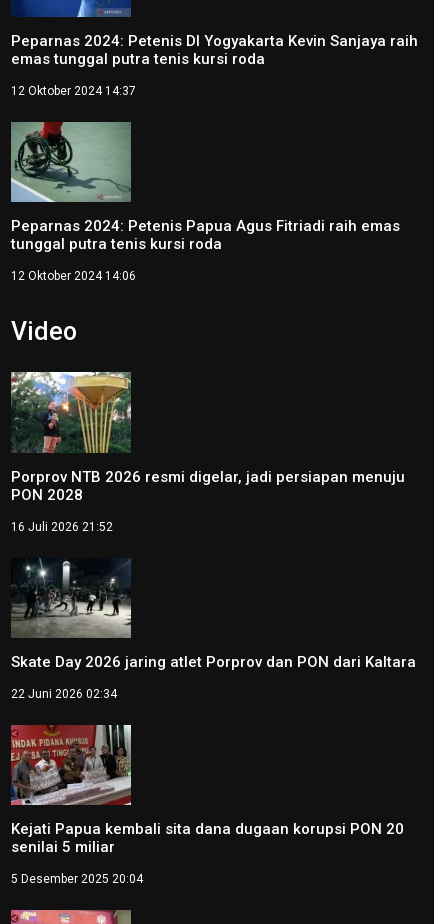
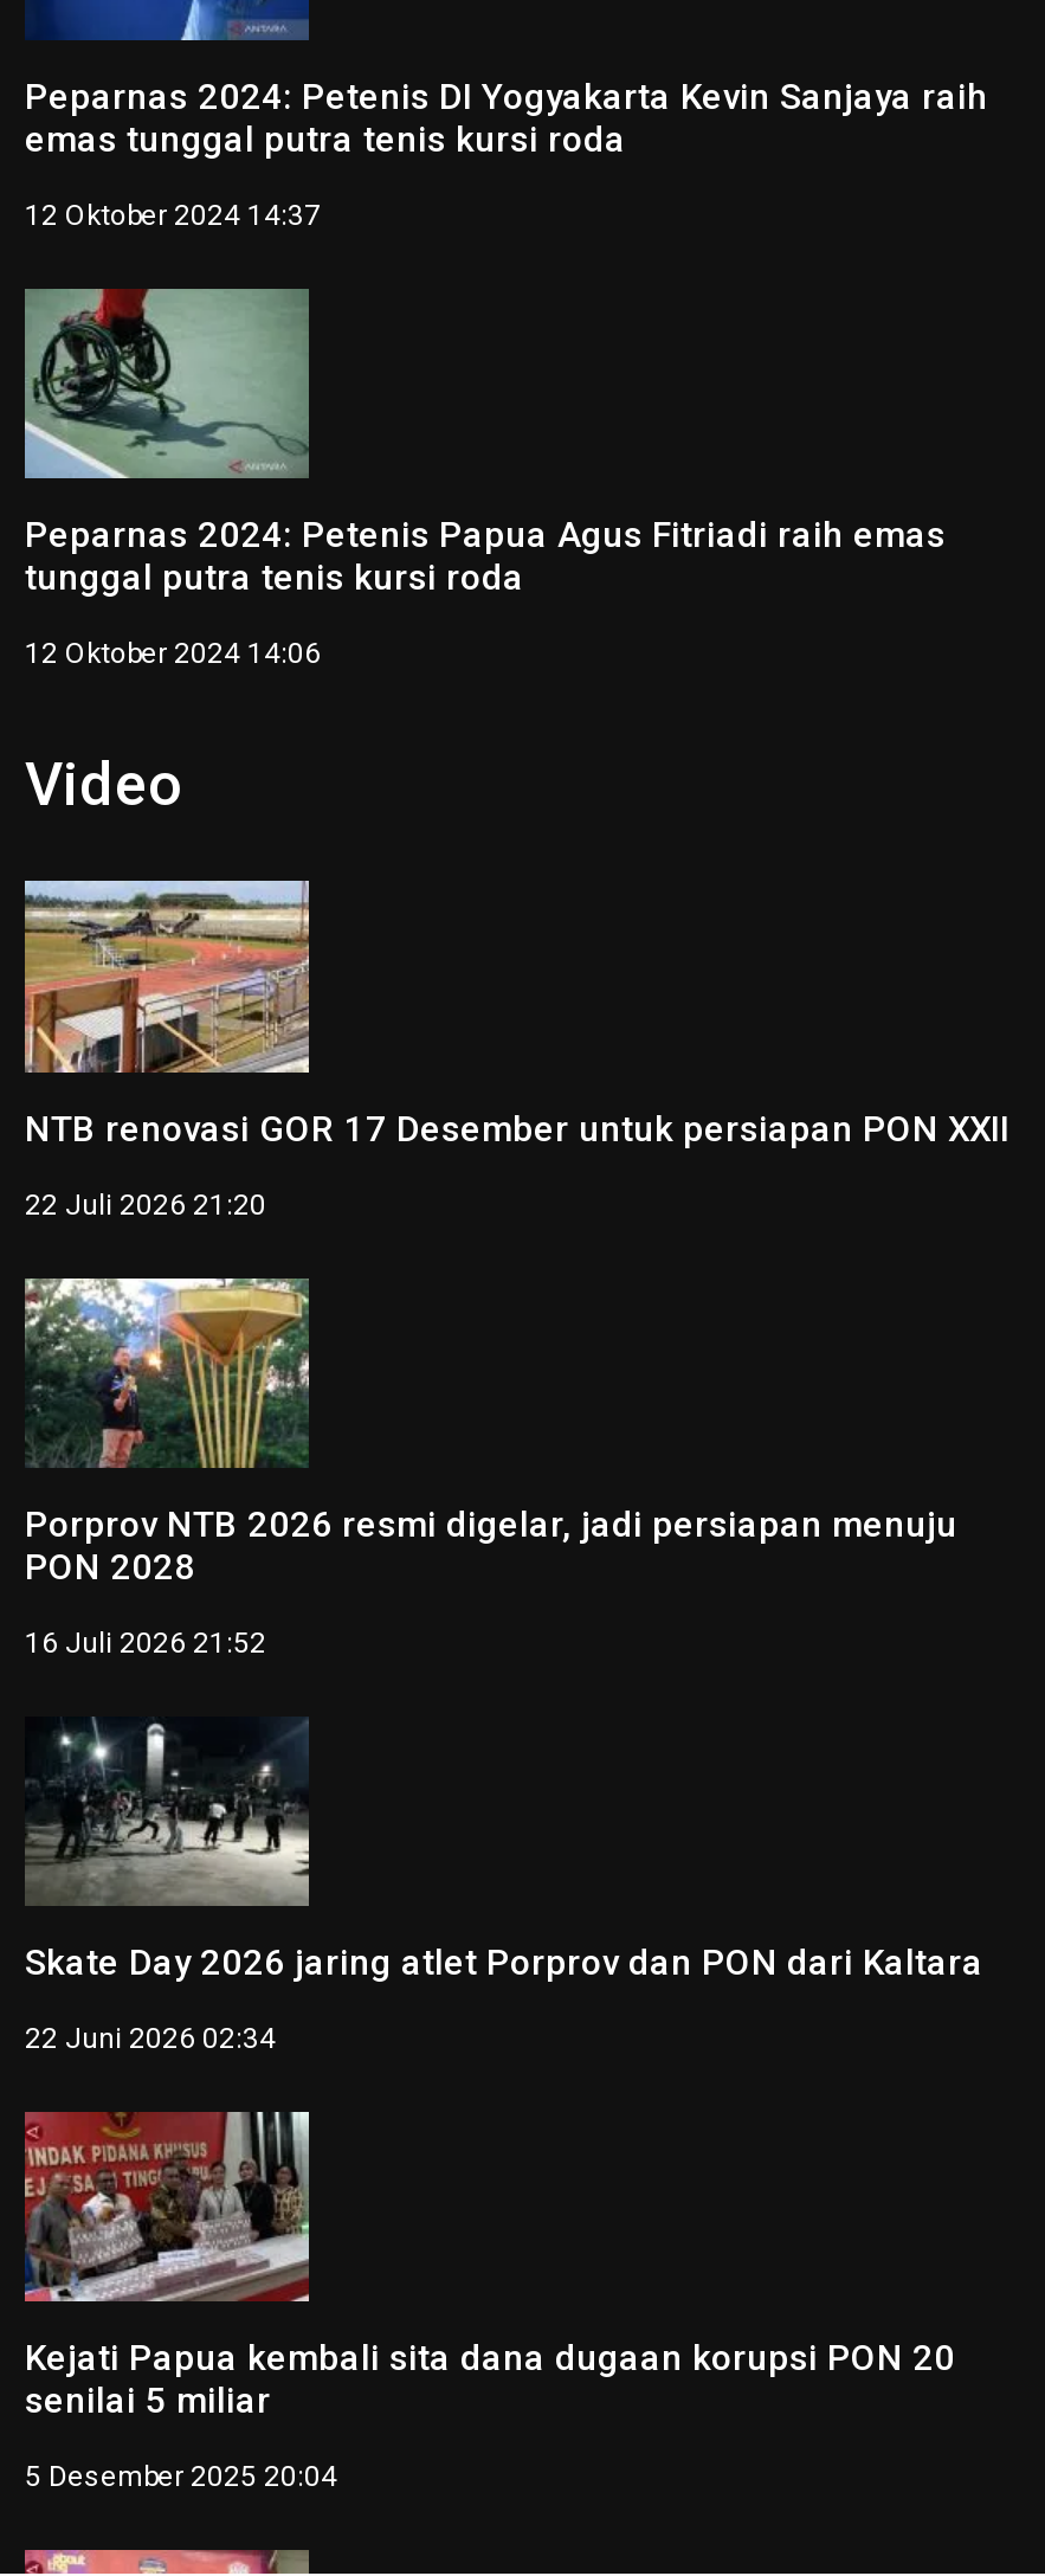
+ [image]
+ NTB renovasi GOR 17 Desember untuk persiapan PON XXII
+ 22 Juli 2026 21:20
